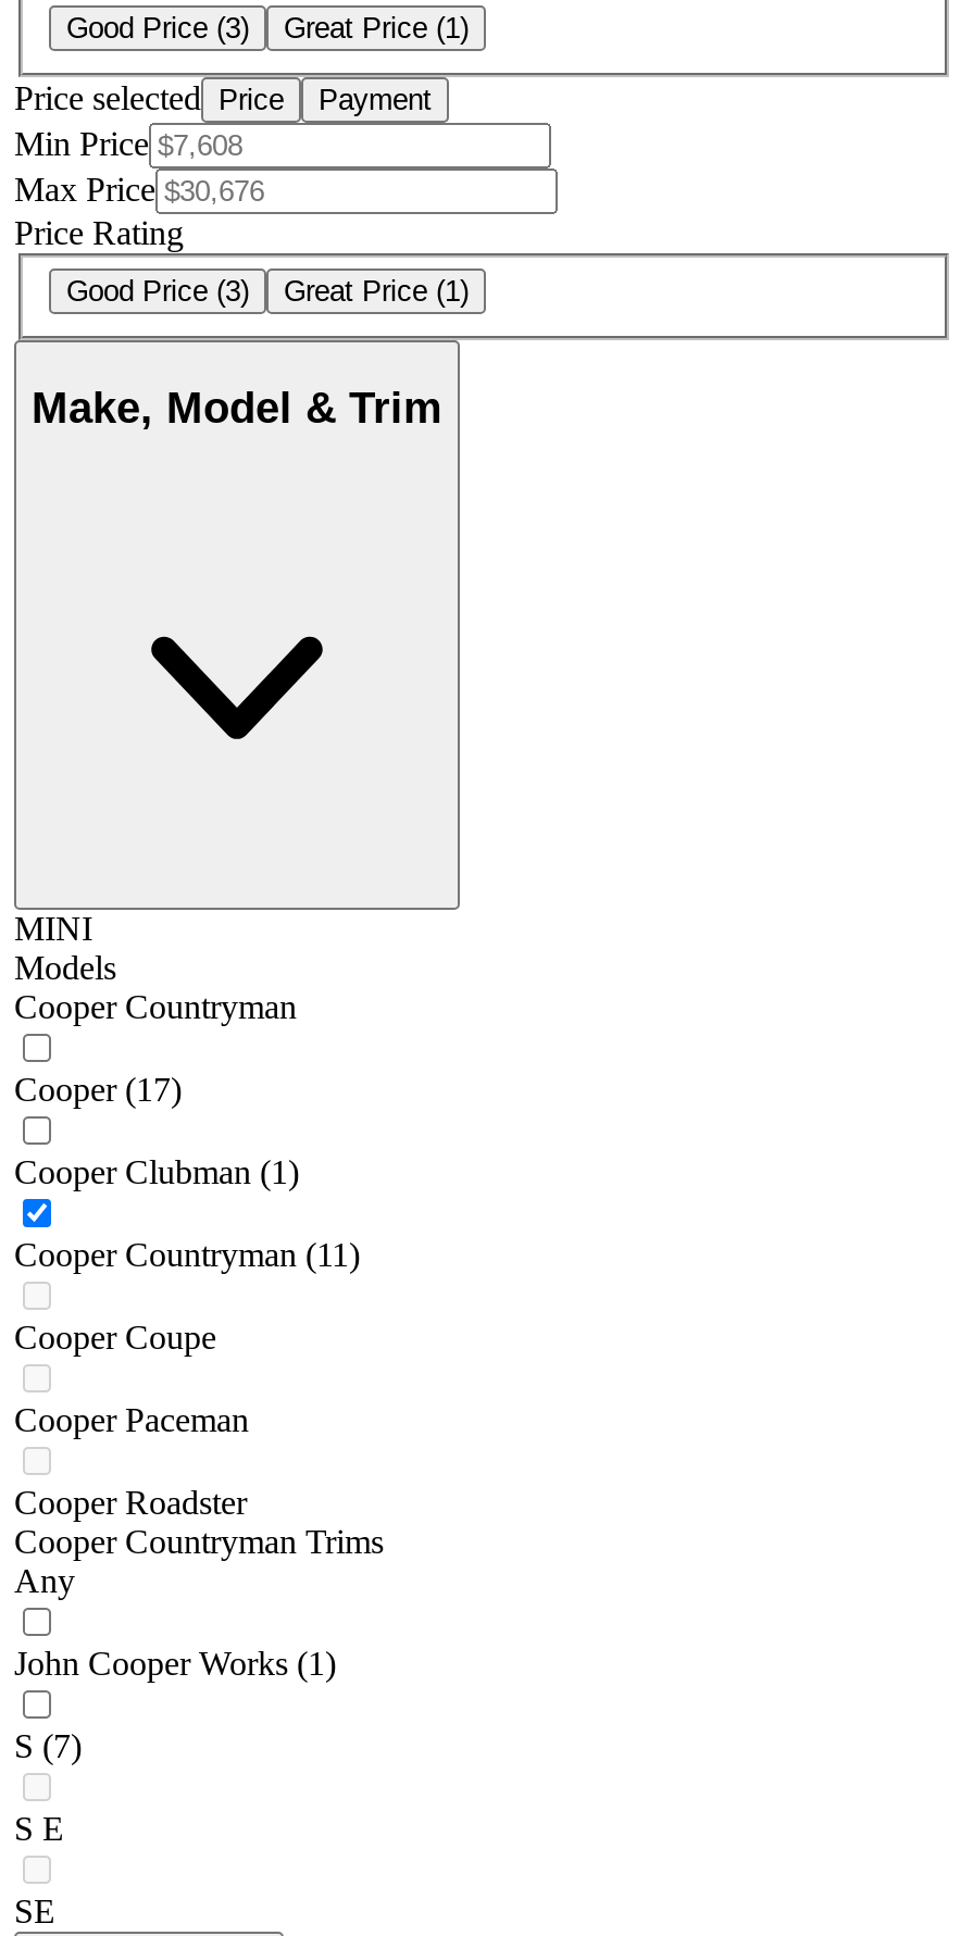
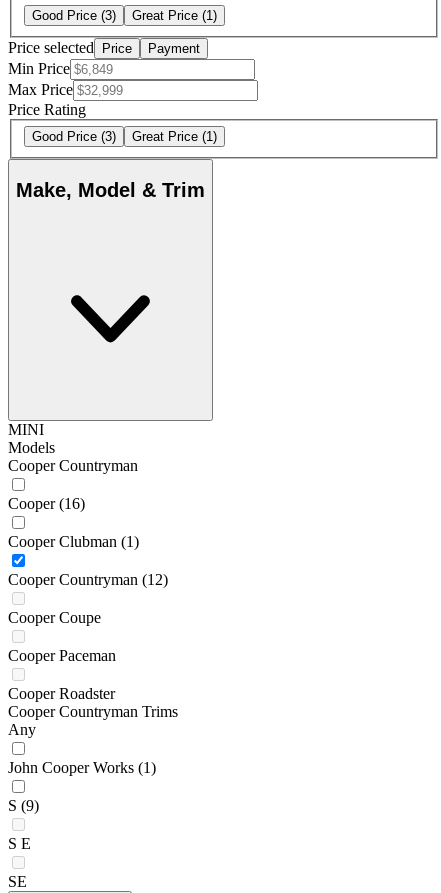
- Cooper (17)
+ Cooper (16)

- Cooper Countryman (11)
+ Cooper Countryman (12)

- S (7)
+ S (9)
